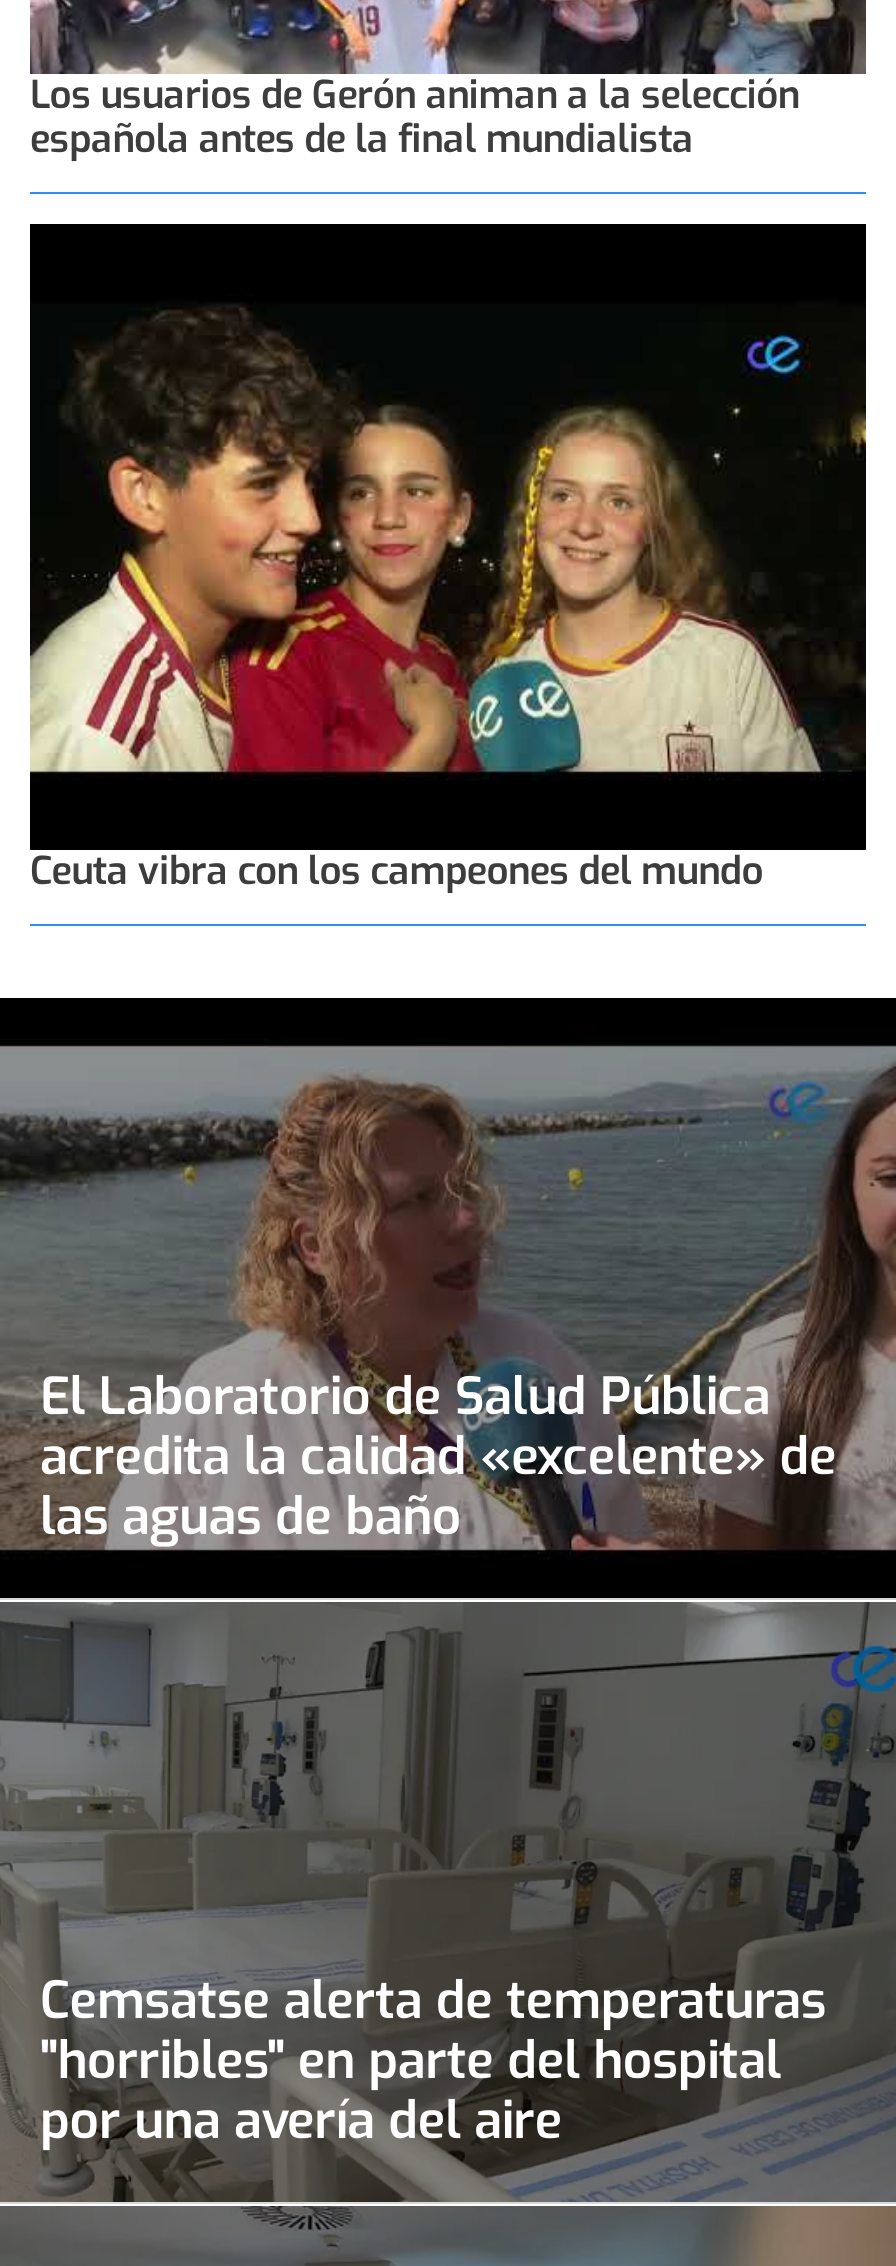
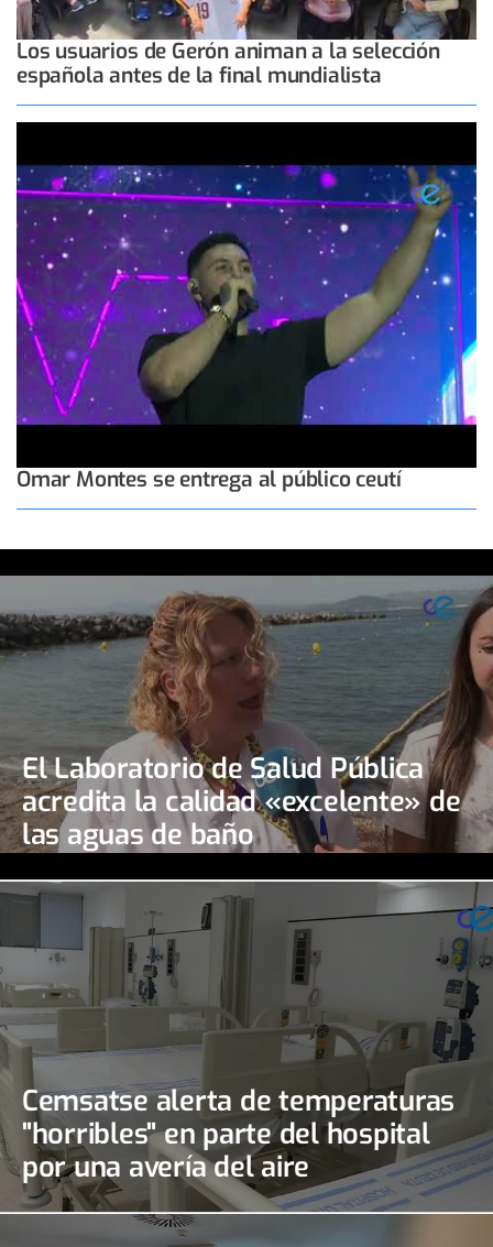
- [image]
- Ceuta vibra con los campeones del mundo
+ [image]
+ Omar Montes se entrega al público ceutí
